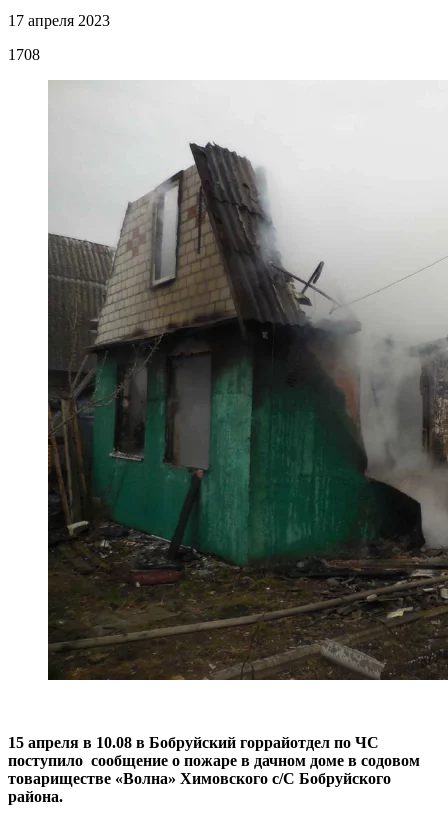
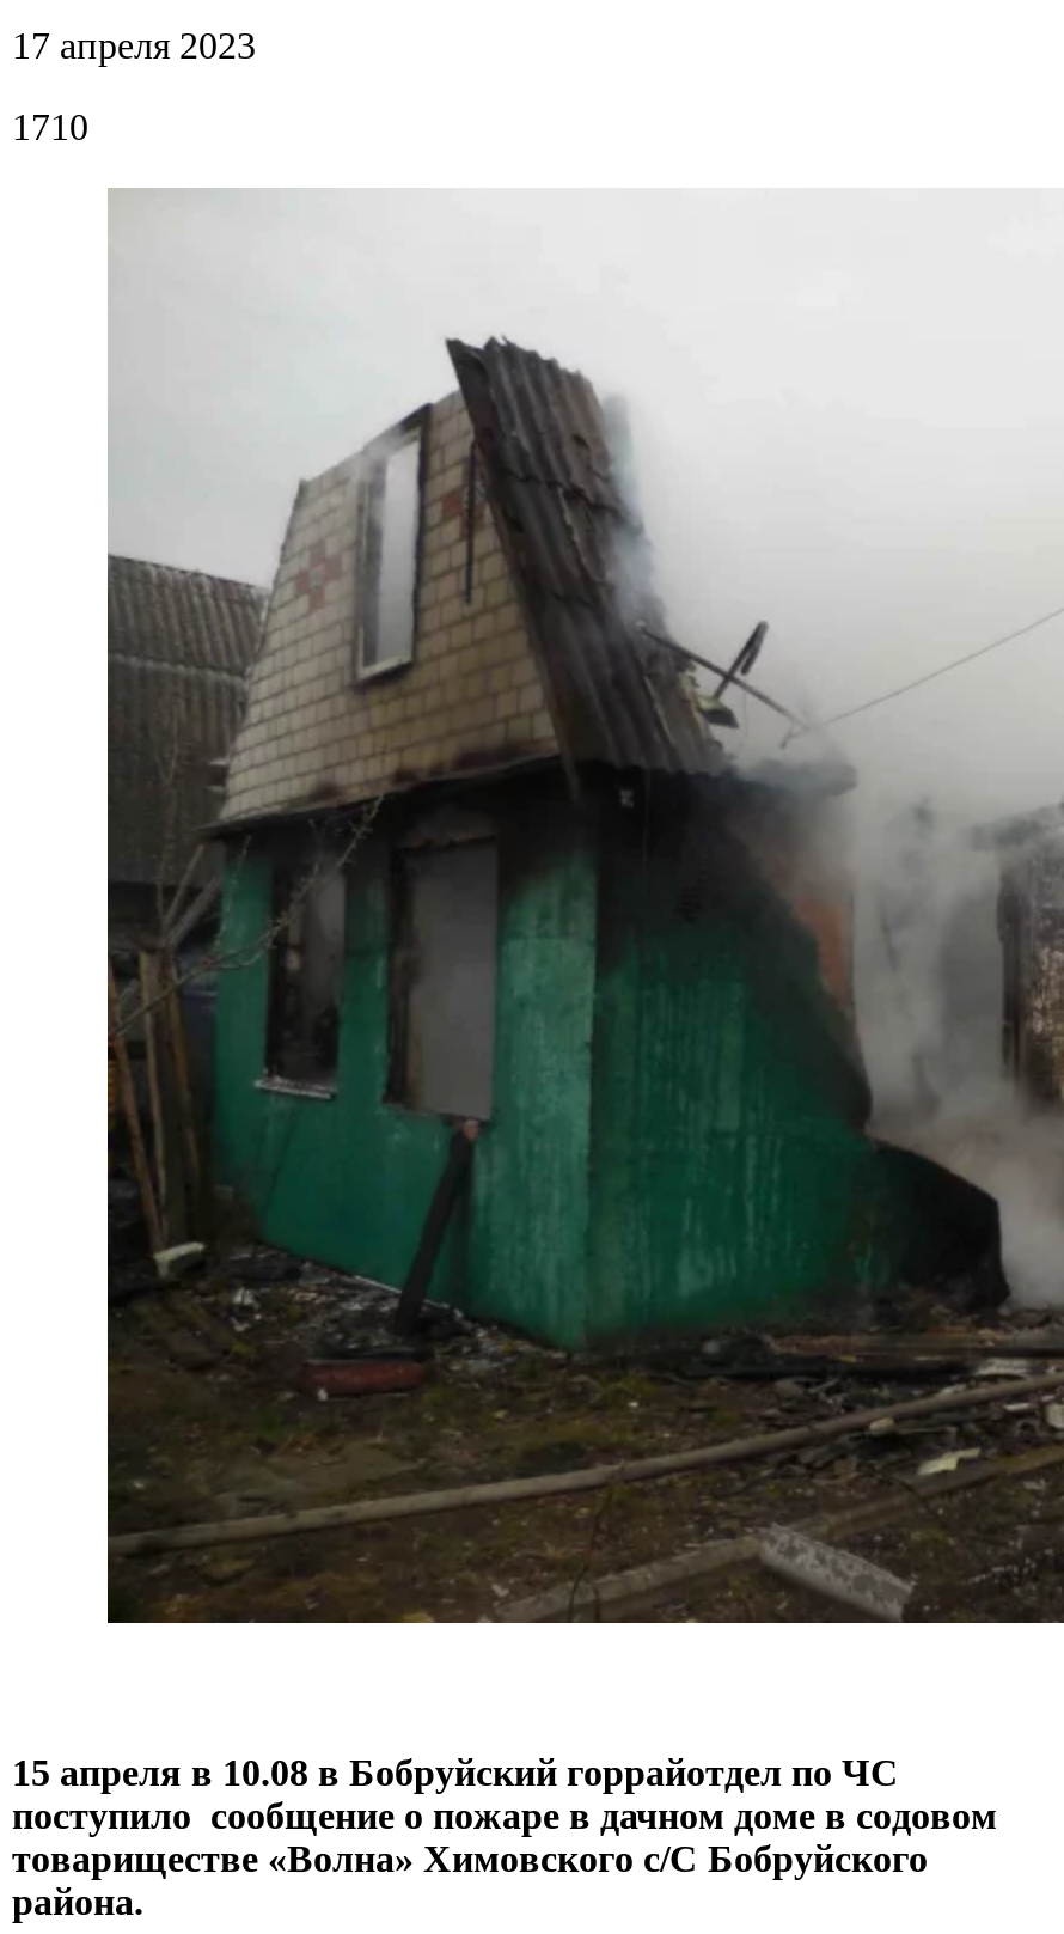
- 1708
+ 1710
